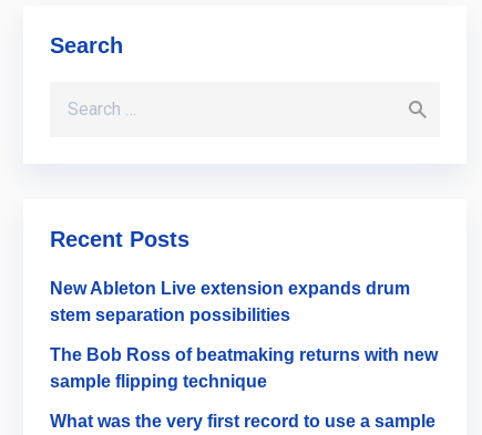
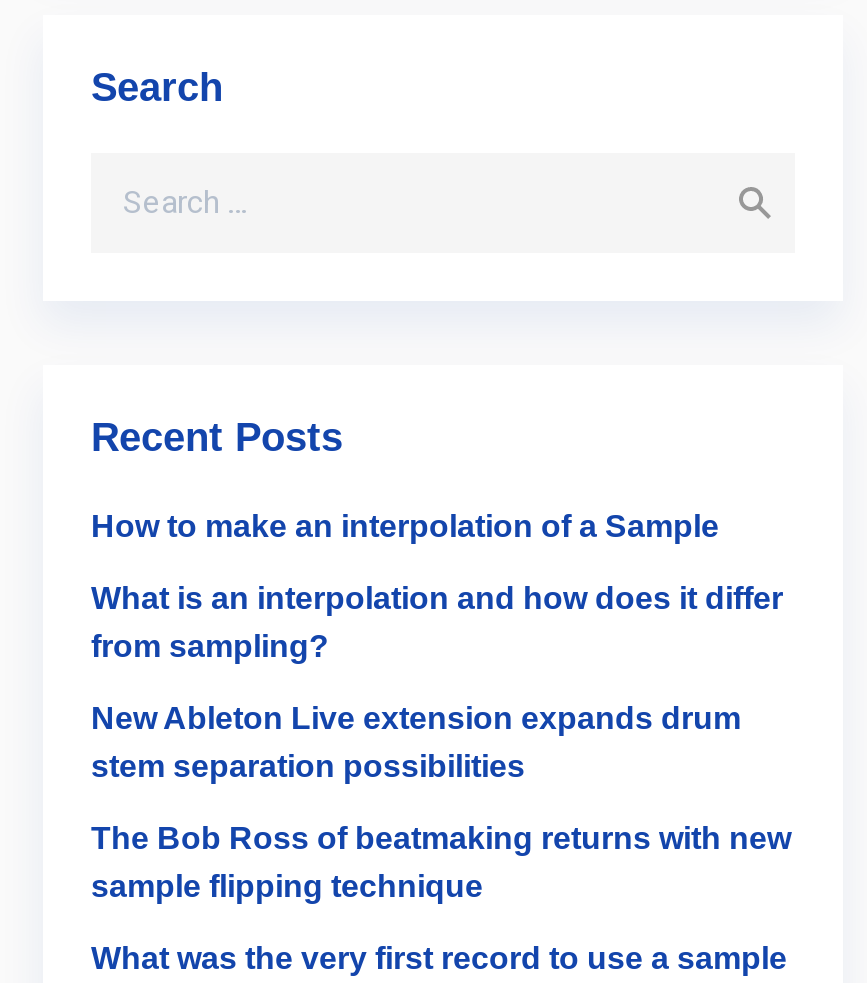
+ How to make an interpolation of a Sample
+ What is an interpolation and how does it differ
+ from sampling?
